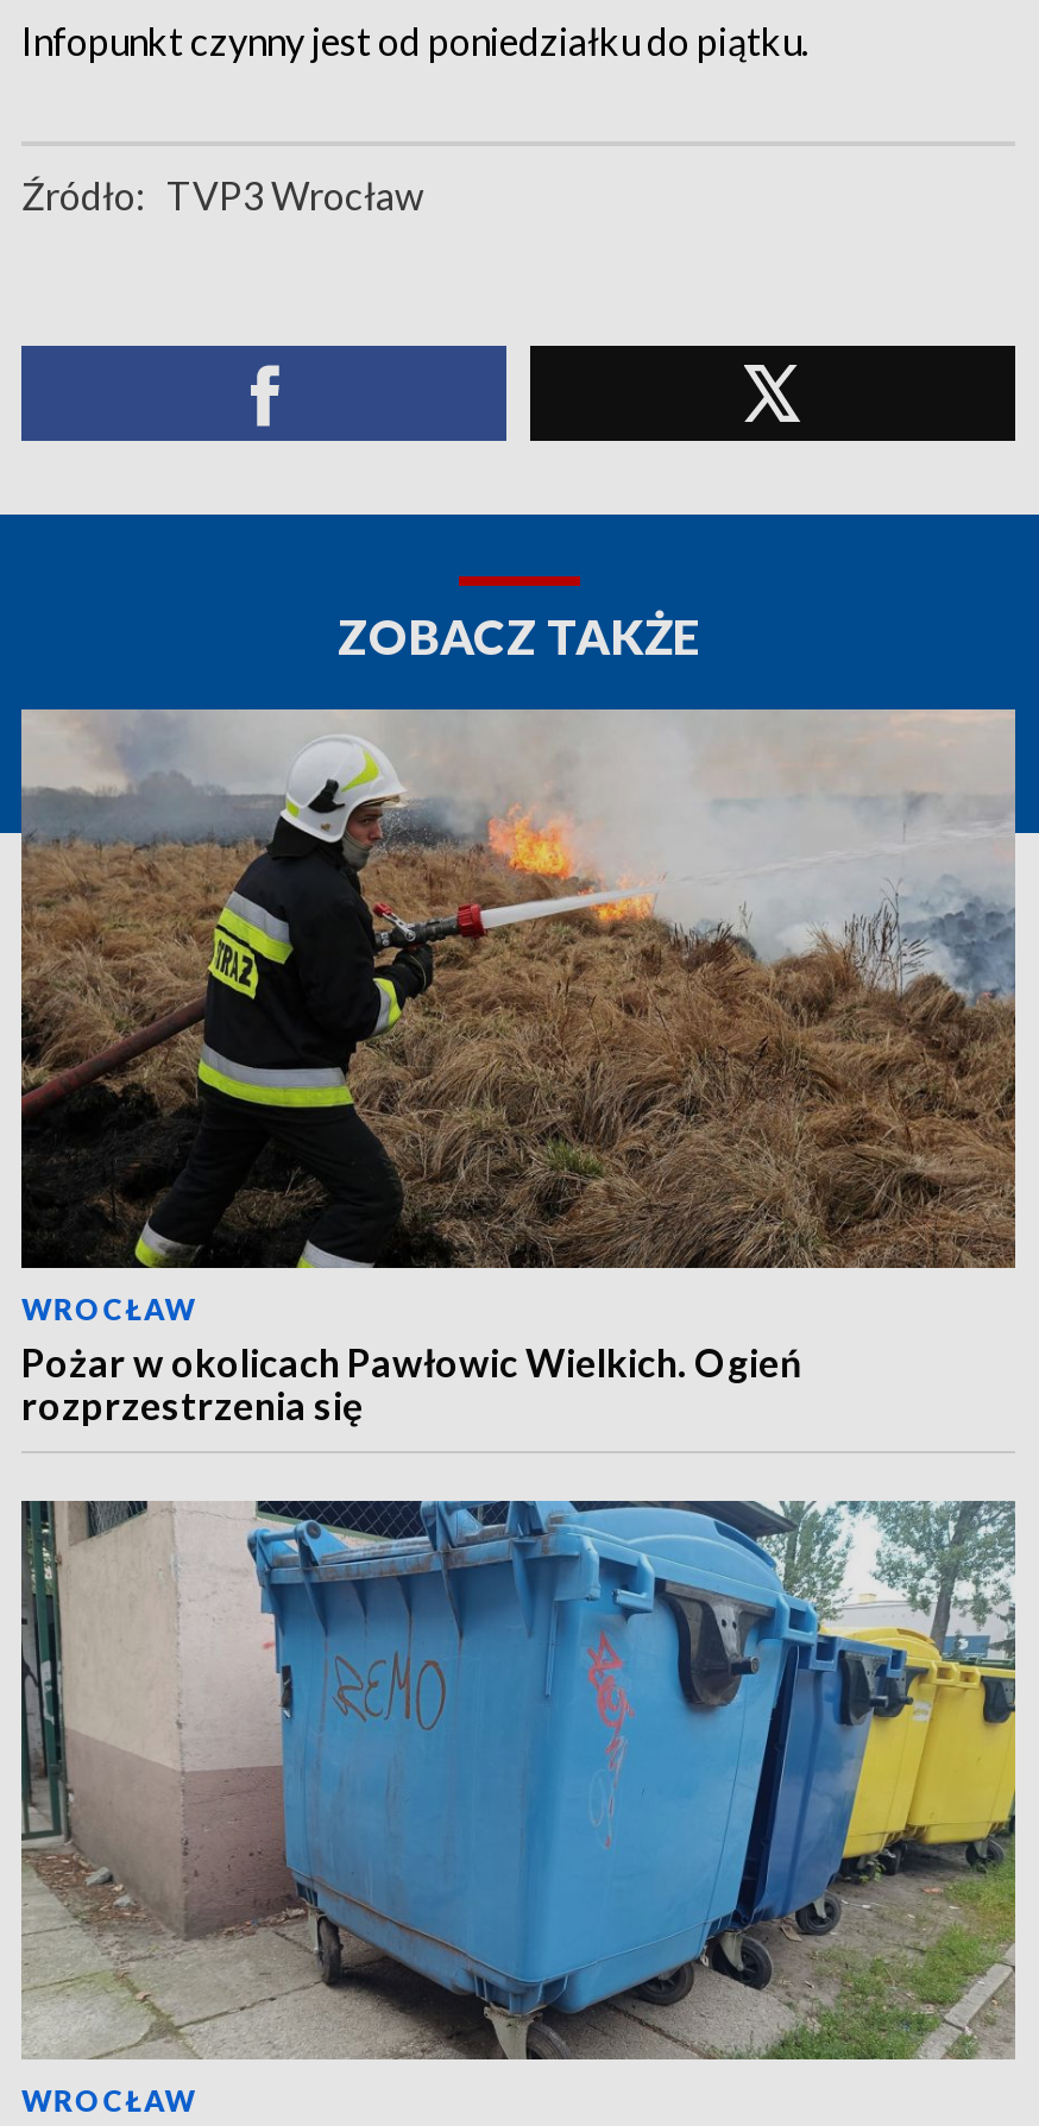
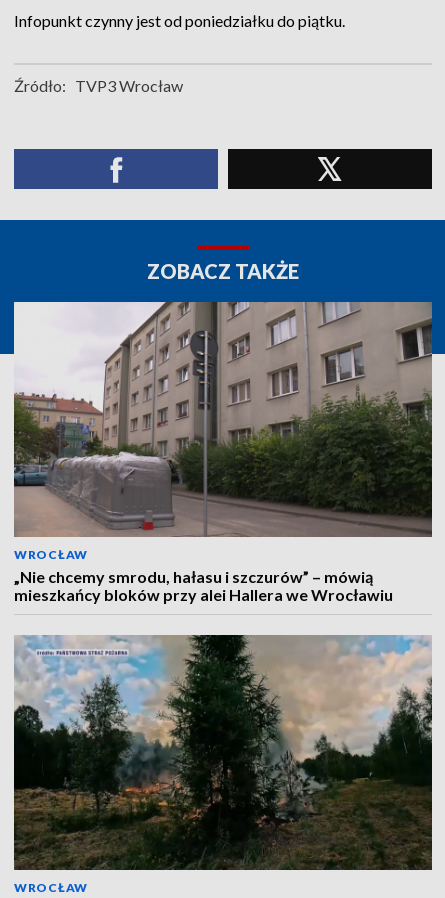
- [image]
- Pożar w okolicach Pawłowic Wielkich. Ogień
- rozprzestrzenia się
+ [image]
+ „Nie chcemy smrodu, hałasu i szczurów” – mówią
+ mieszkańcy bloków przy alei Hallera we Wrocławiu

- [image]
+ [image]
